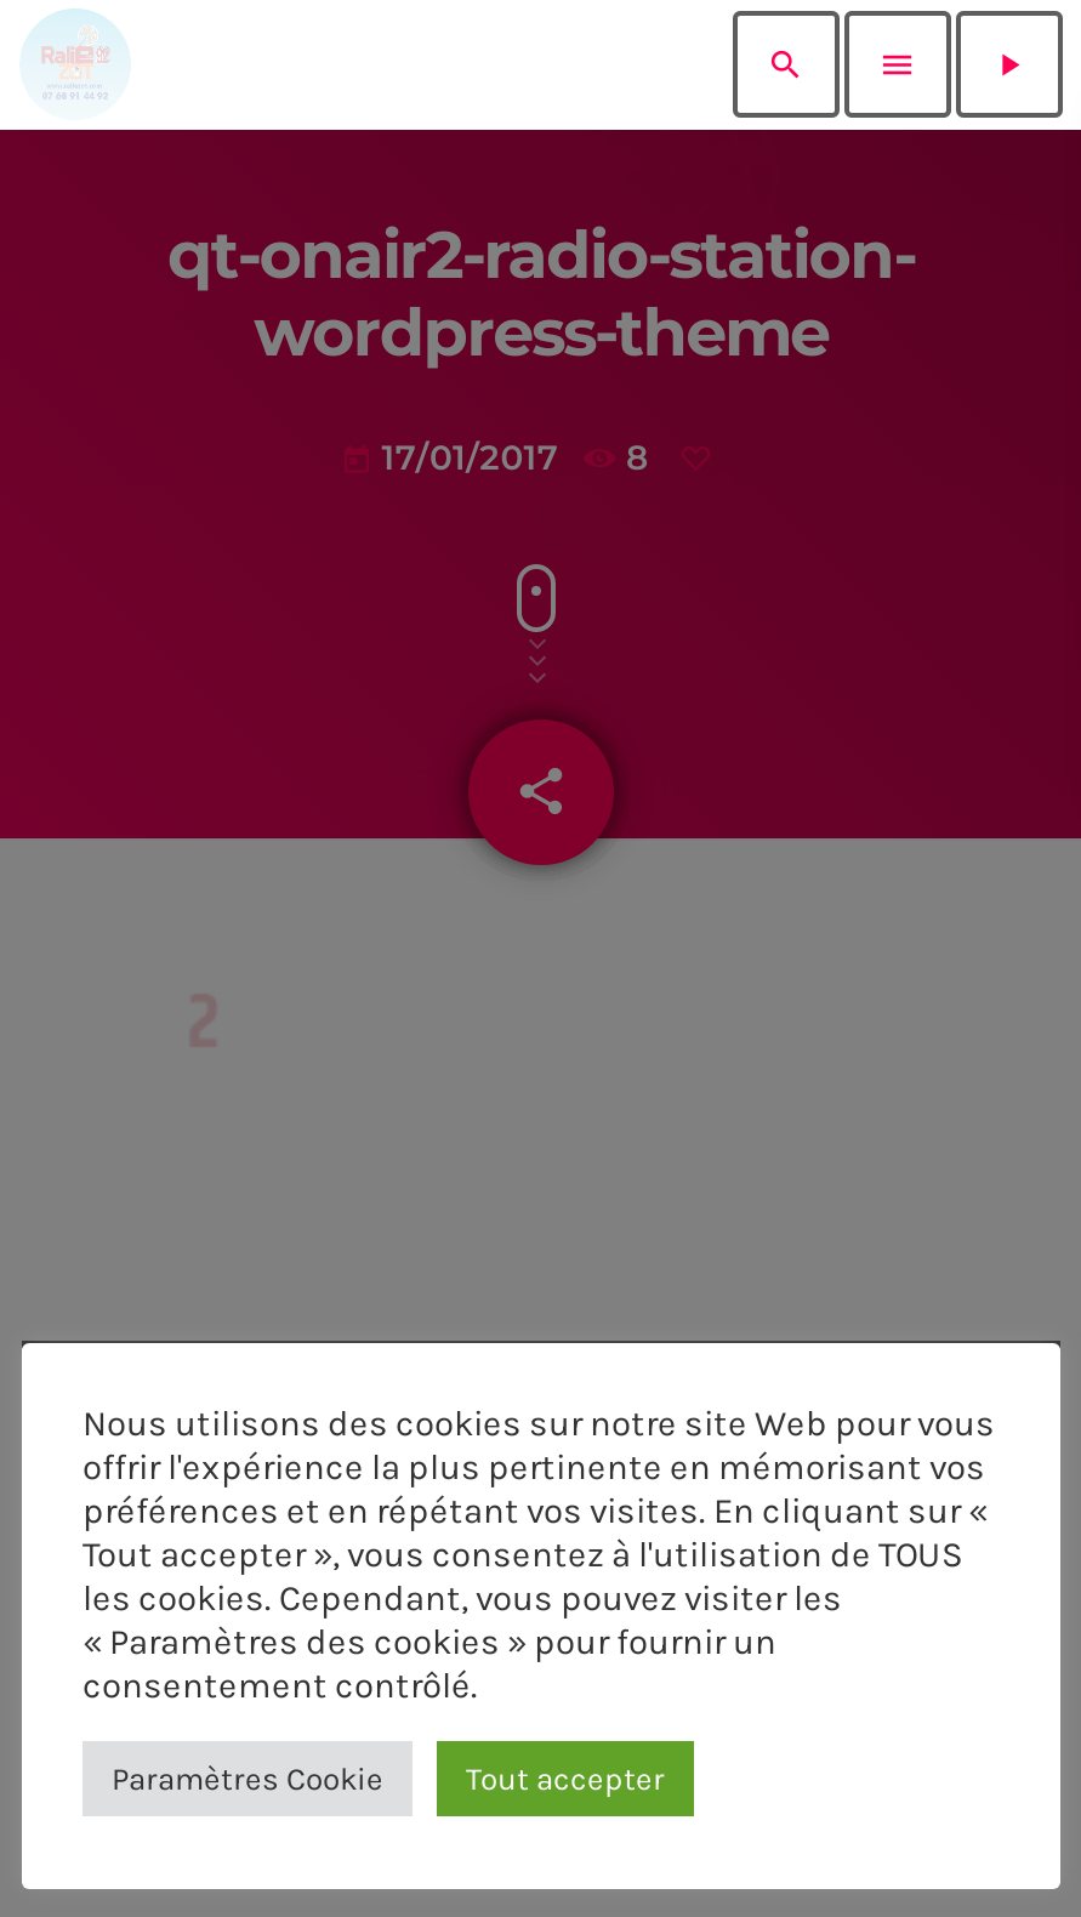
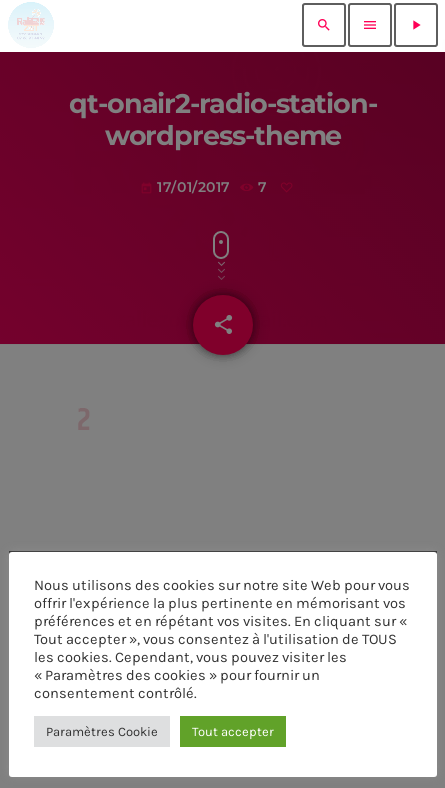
- 8
+ 7
